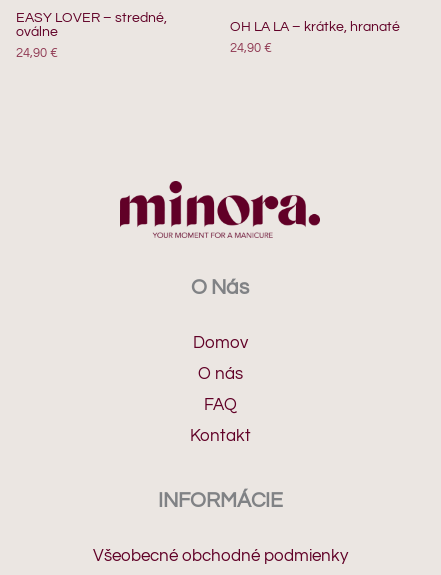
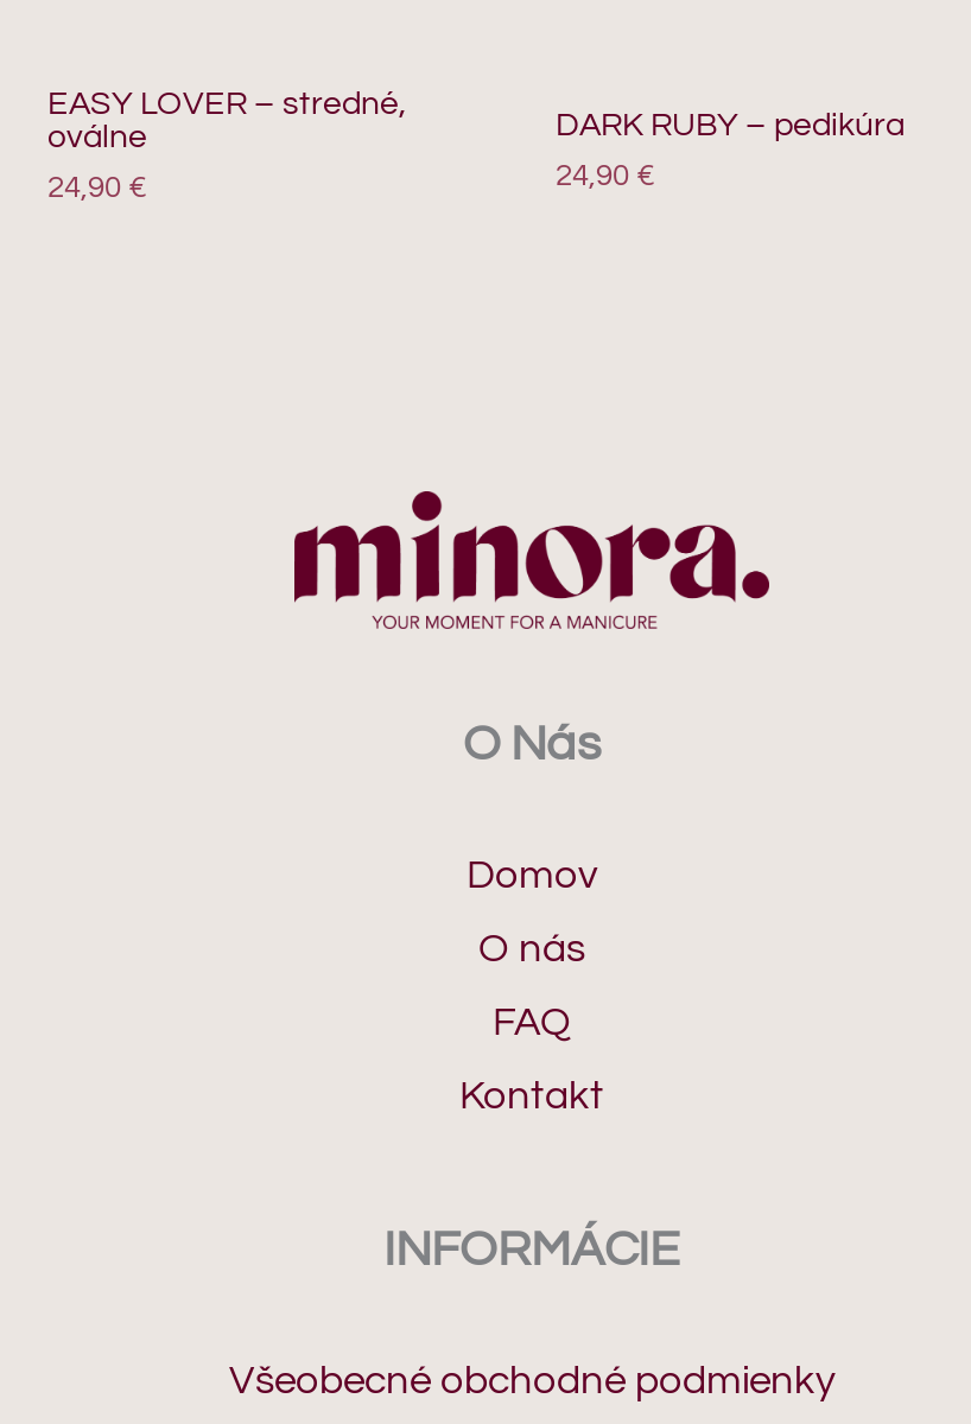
- OH LA LA – krátke, hranaté
+ DARK RUBY – pedikúra
